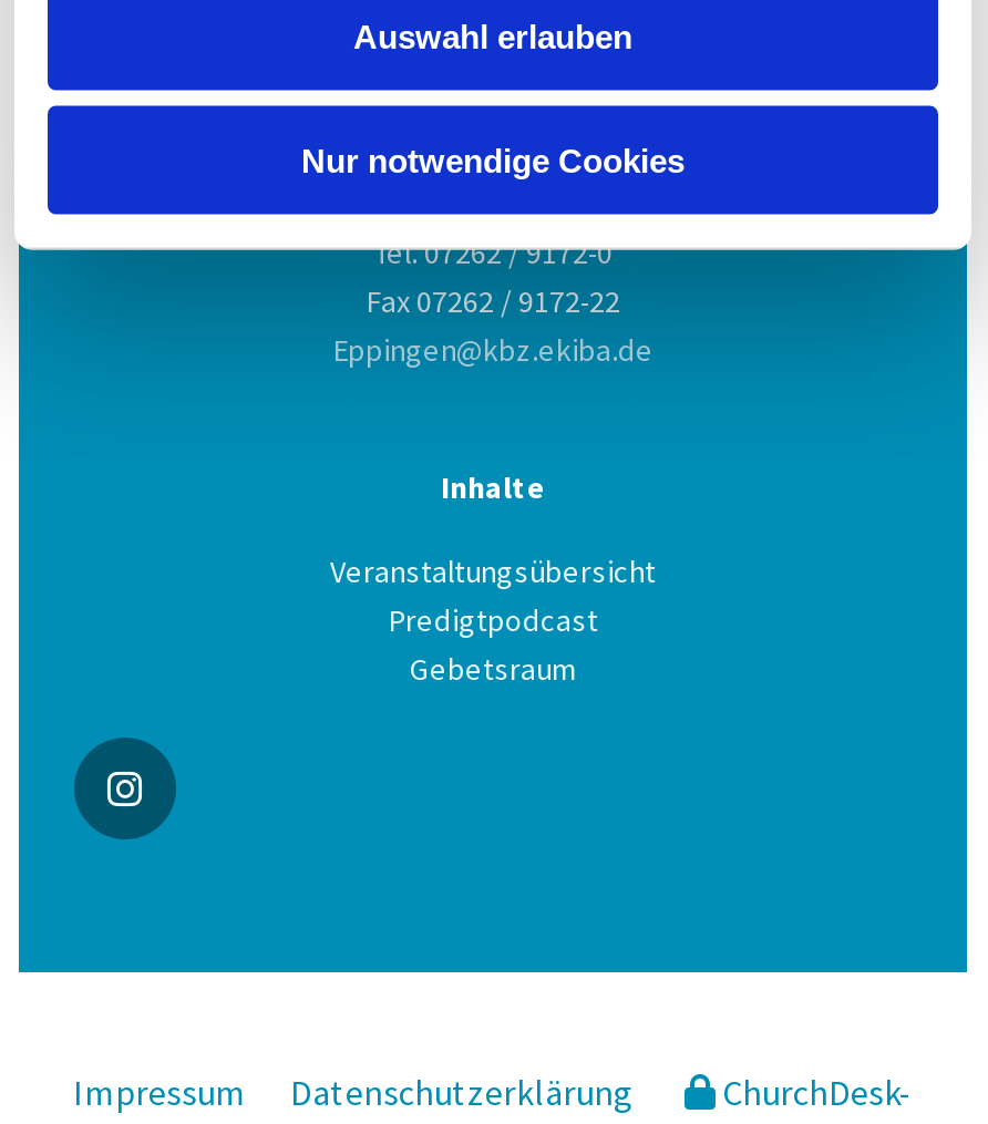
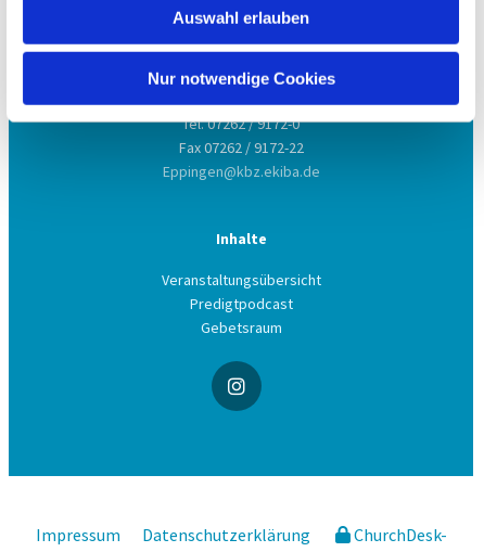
+ [image]

- [image]
